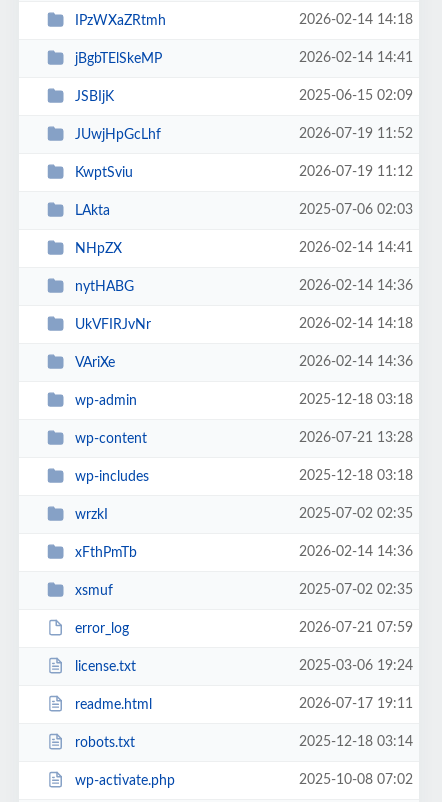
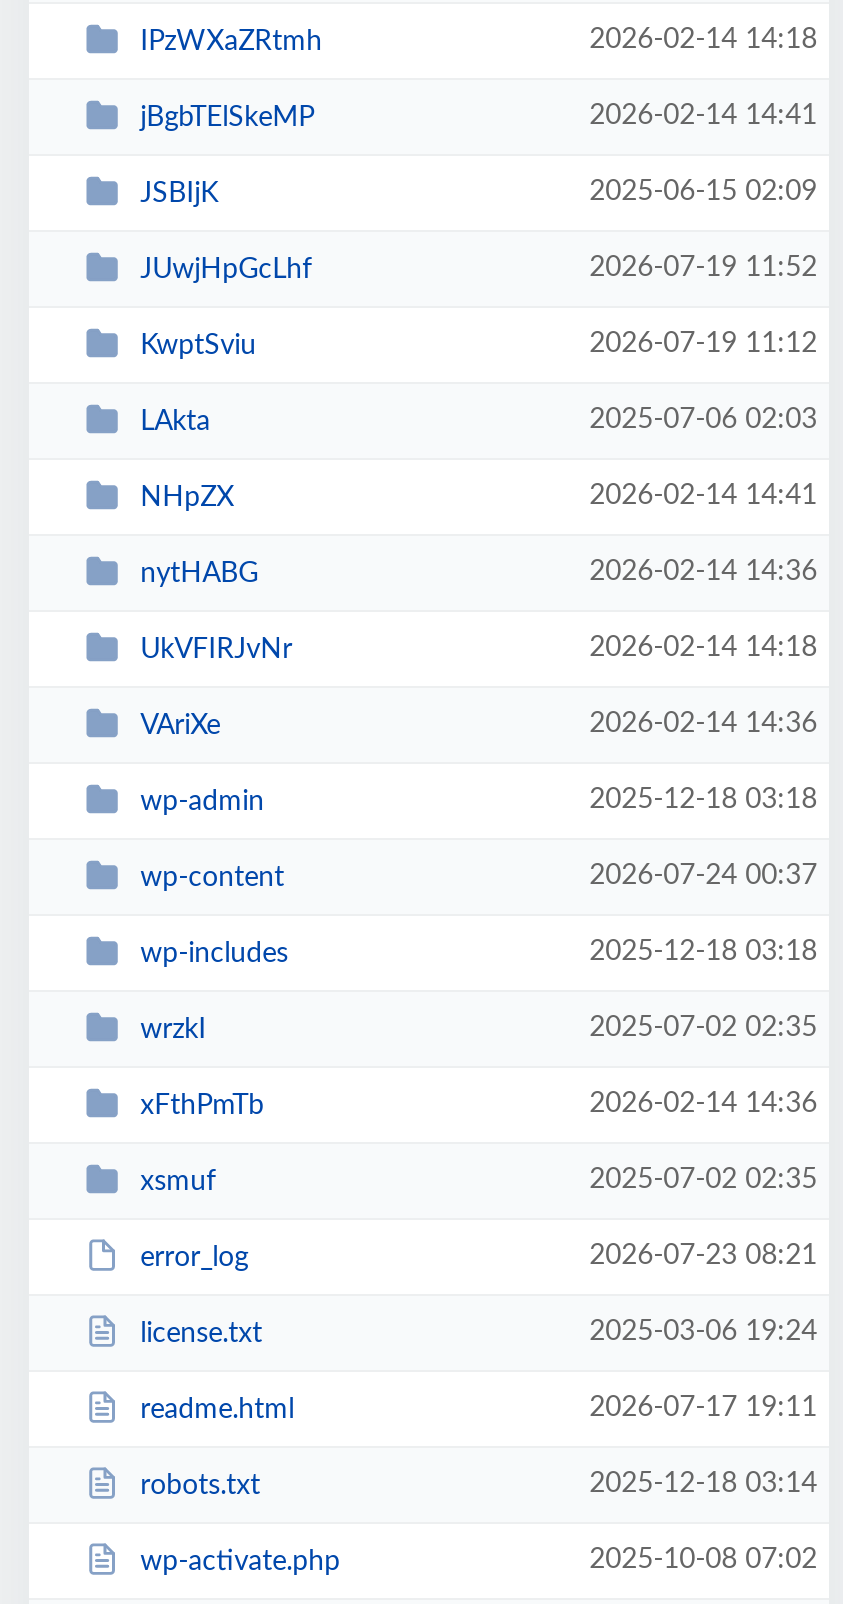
- 2026-07-21 13:28
+ 2026-07-24 00:37

- 2026-07-21 07:59
+ 2026-07-23 08:21
